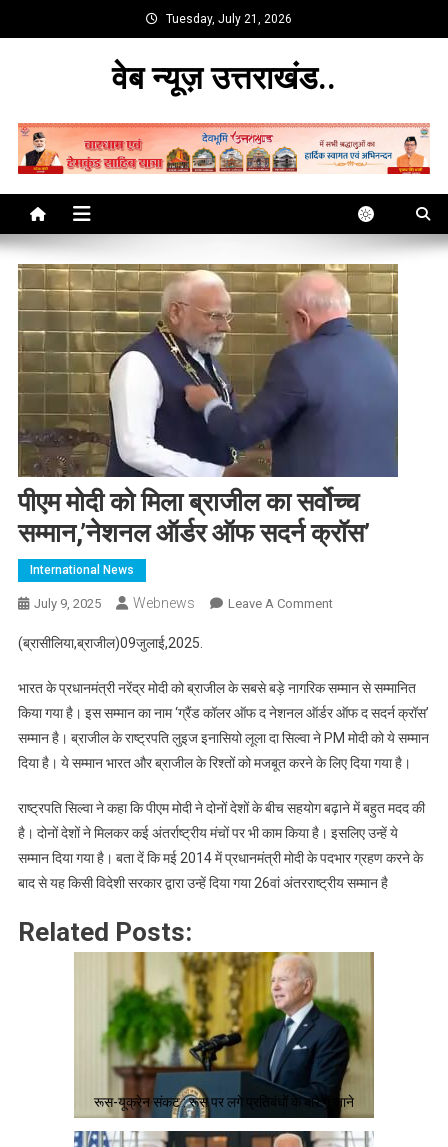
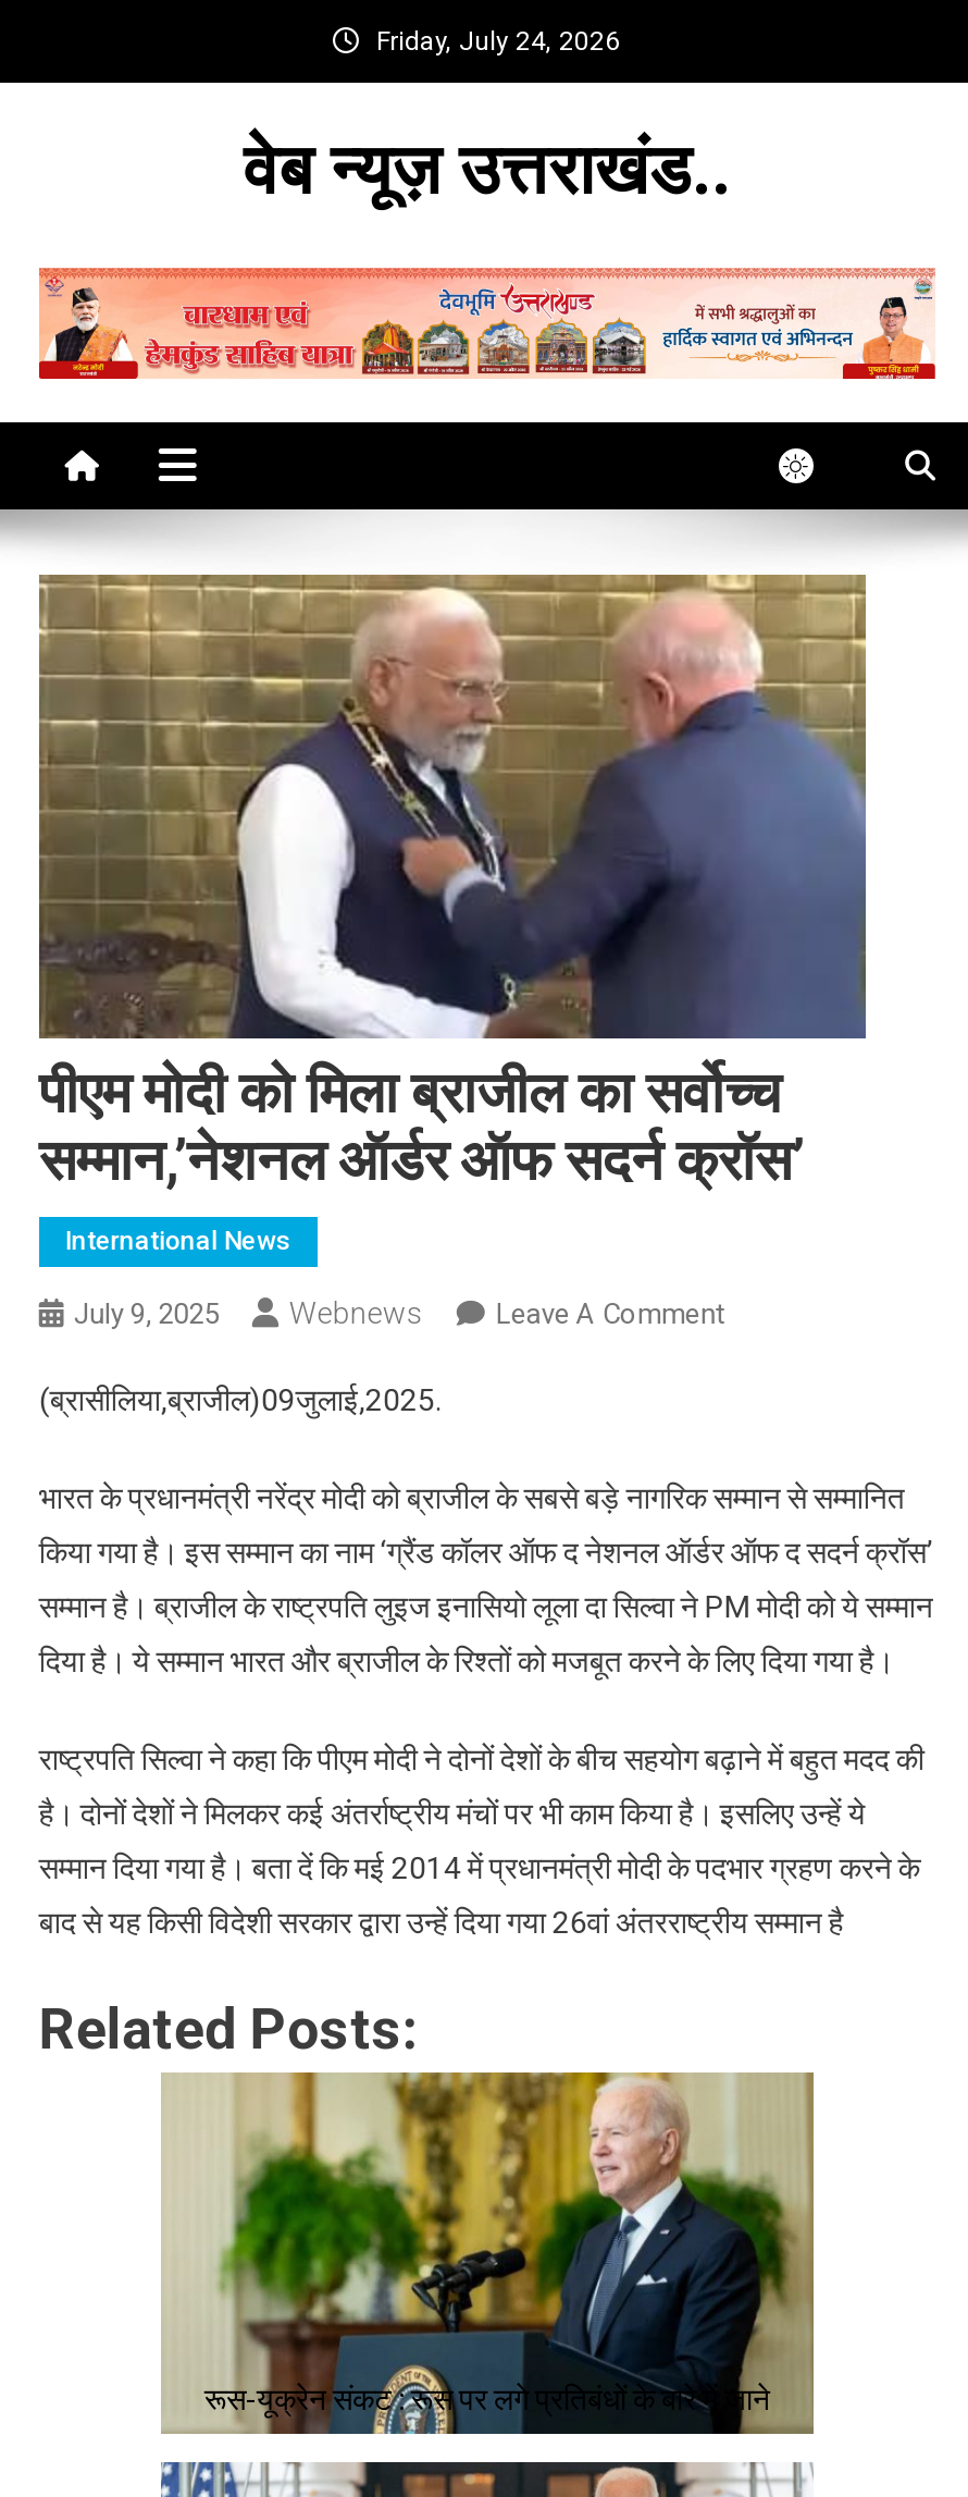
- Tuesday, July 21, 2026
+ Friday, July 24, 2026
